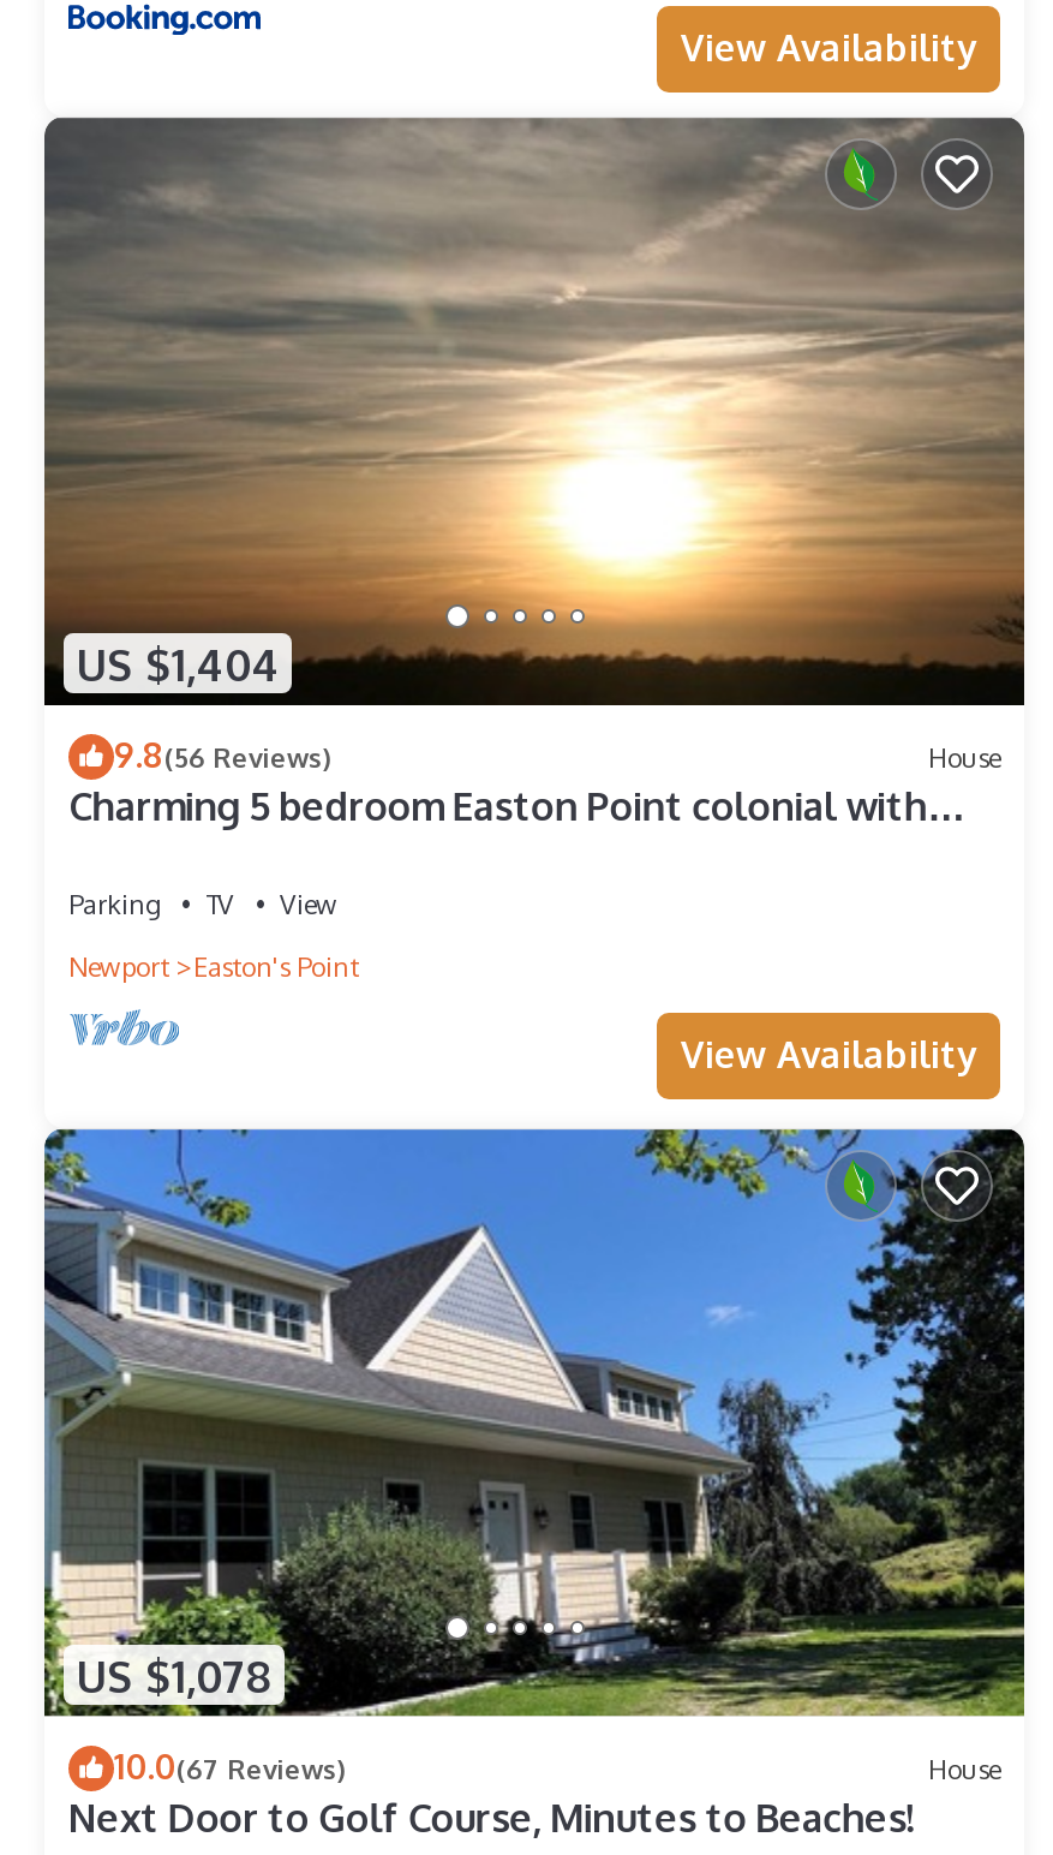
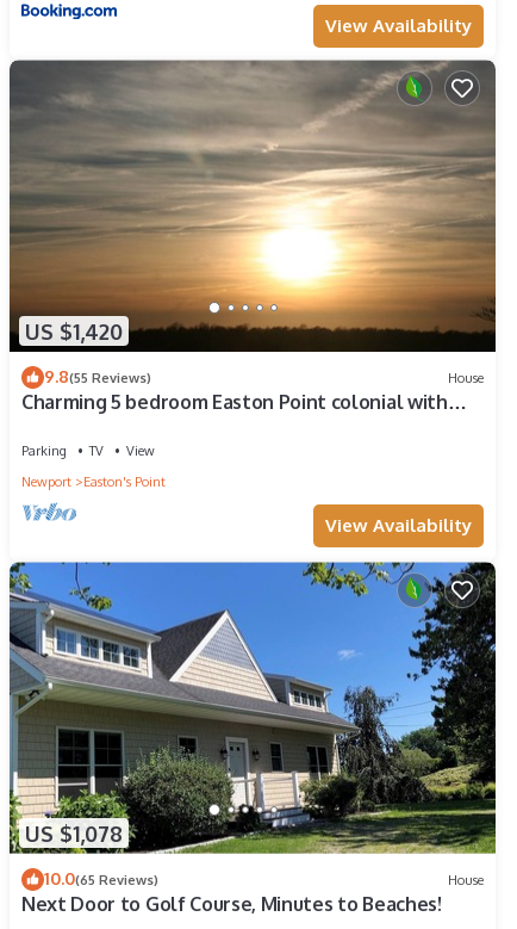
- US $1,404
+ US $1,420

- 9.8(56 Reviews)
+ 9.8(55 Reviews)

- 10.0(67 Reviews)
+ 10.0(65 Reviews)
